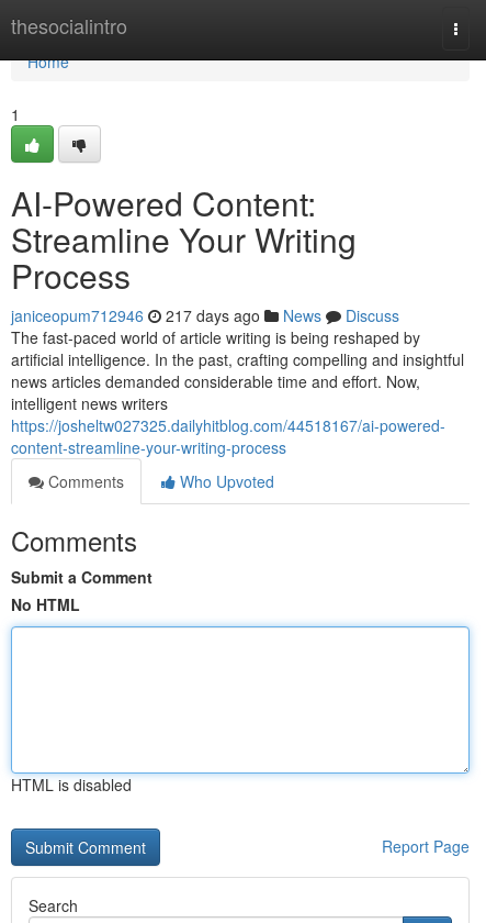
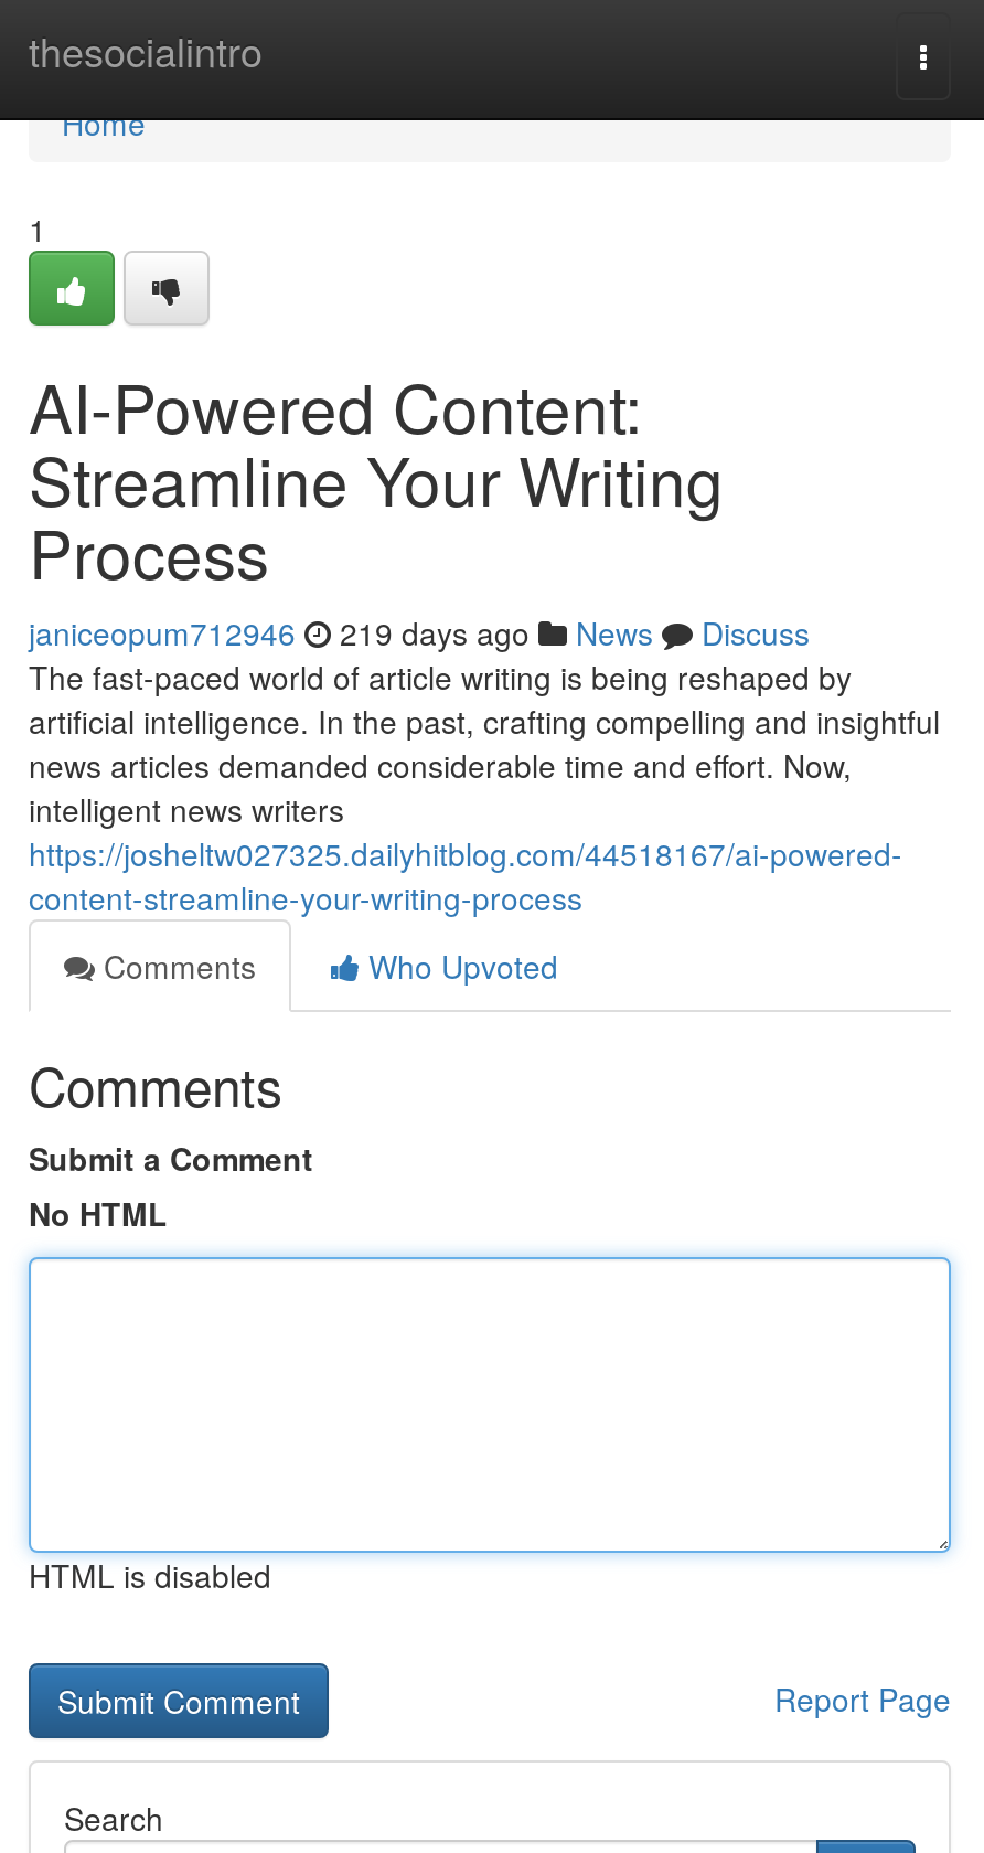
- janiceopum712946 217 days ago News Discuss
+ janiceopum712946 219 days ago News Discuss
